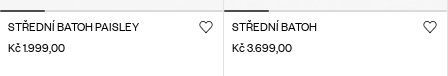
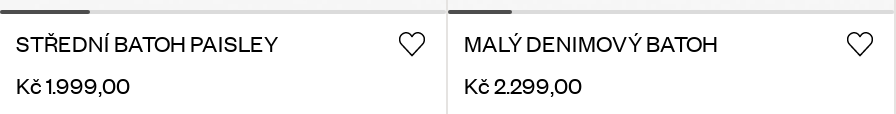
- STŘEDNÍ BATOH
- Kč 3.699,00
+ MALÝ DENIMOVÝ BATOH
+ Kč 2.299,00
